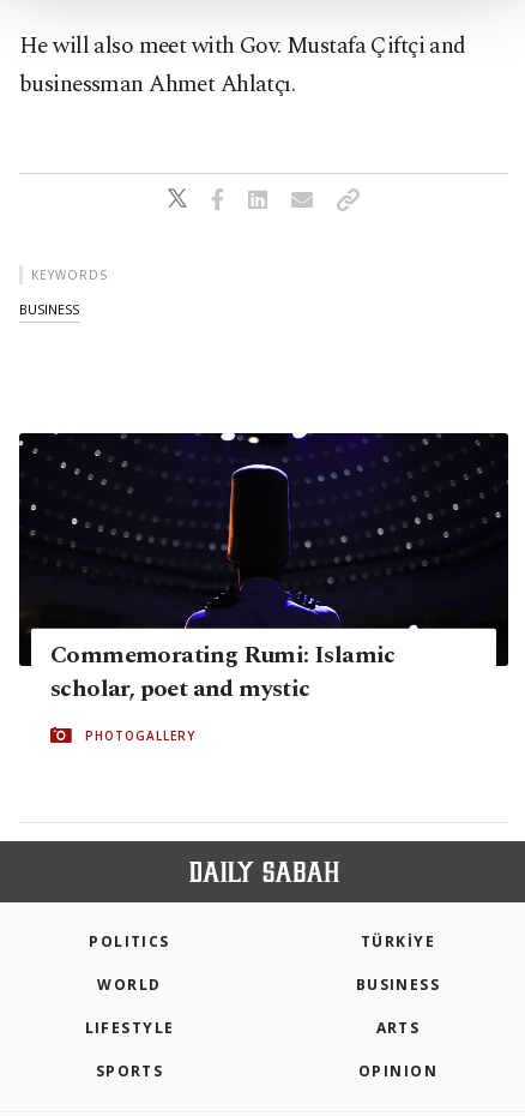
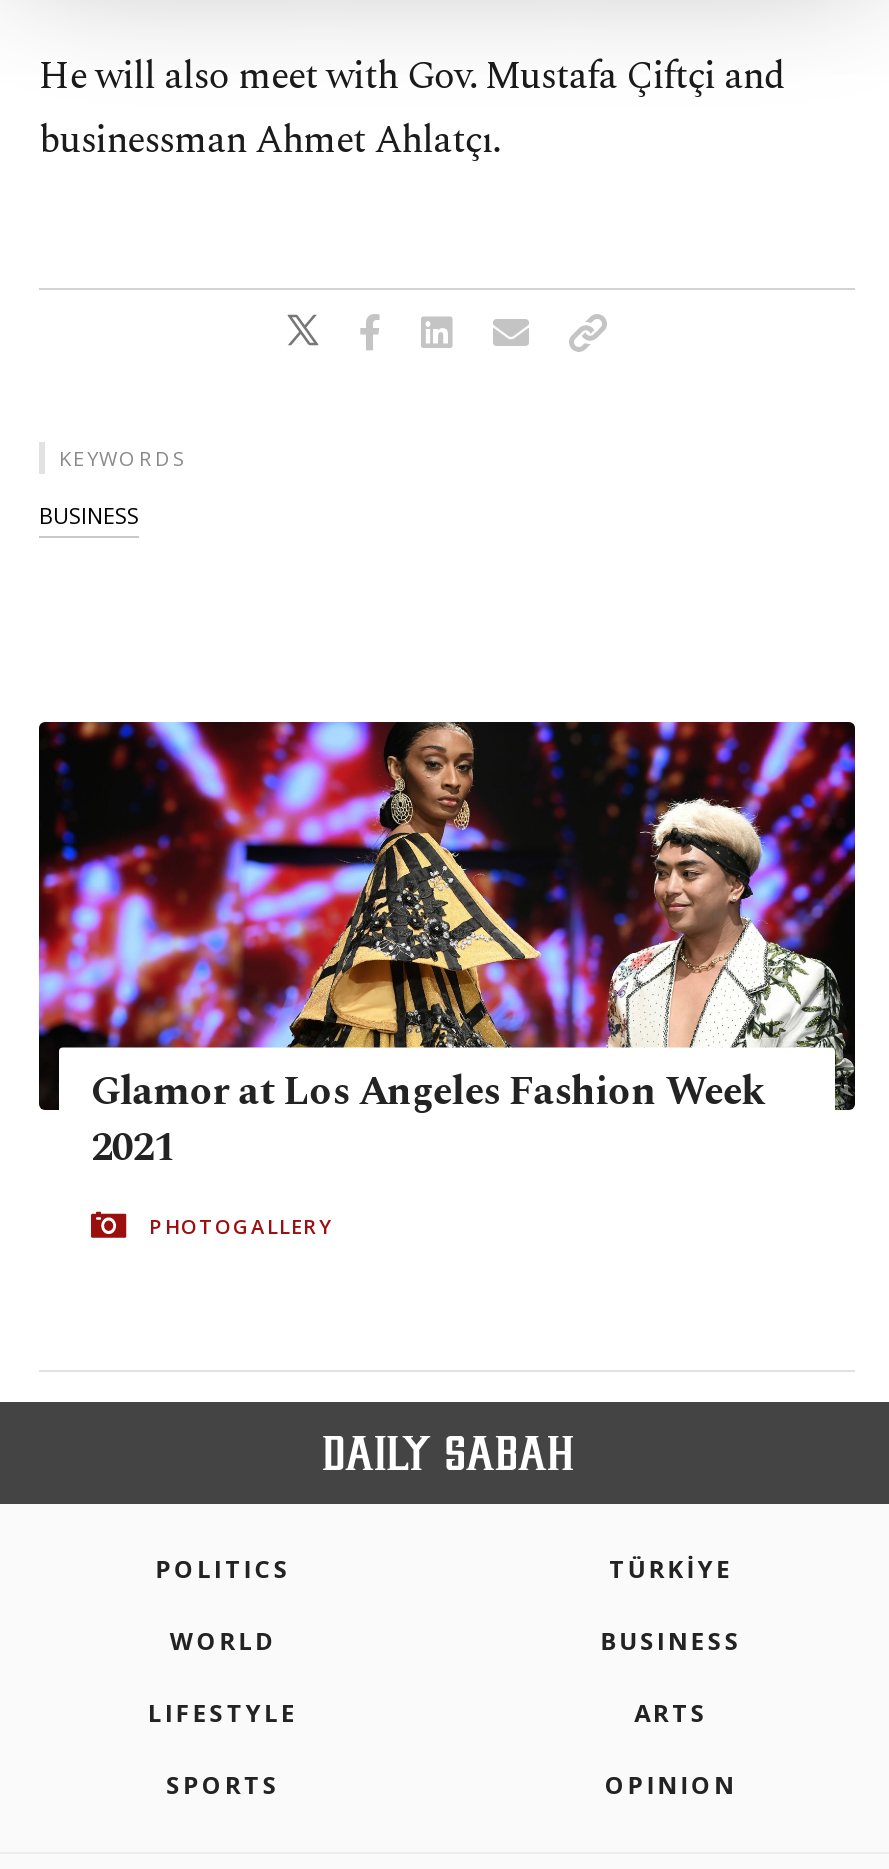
- [image]
- Commemorating Rumi: Islamic
- scholar, poet and mystic
+ [image]
+ Glamor at Los Angeles Fashion Week
+ 2021
